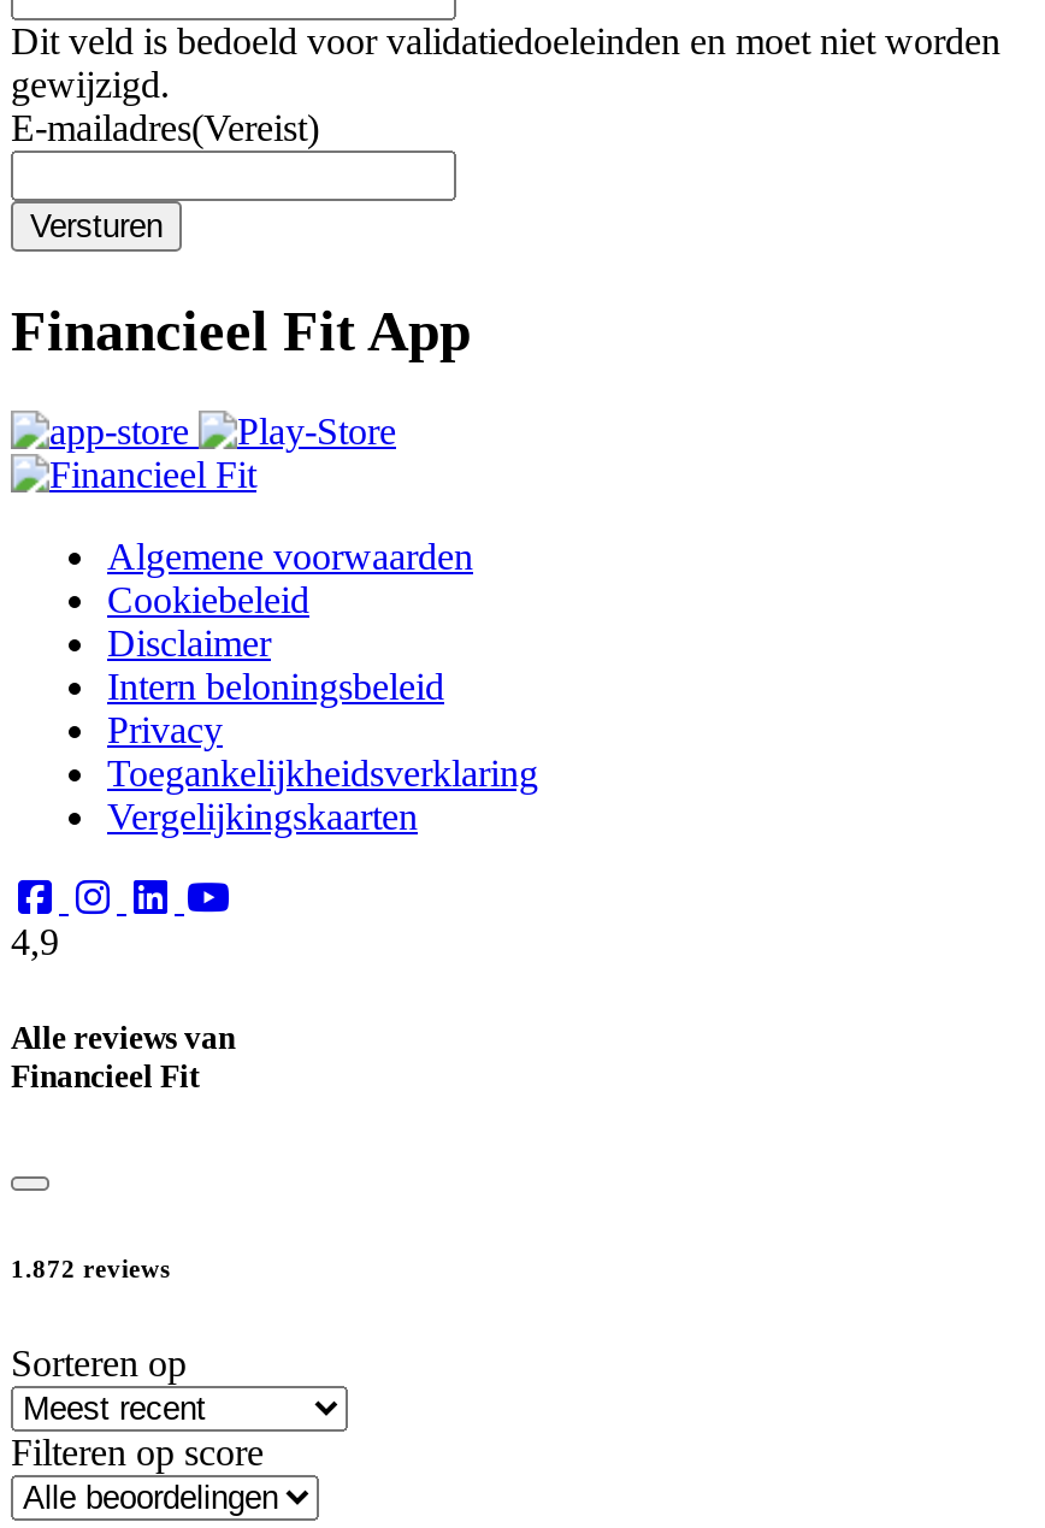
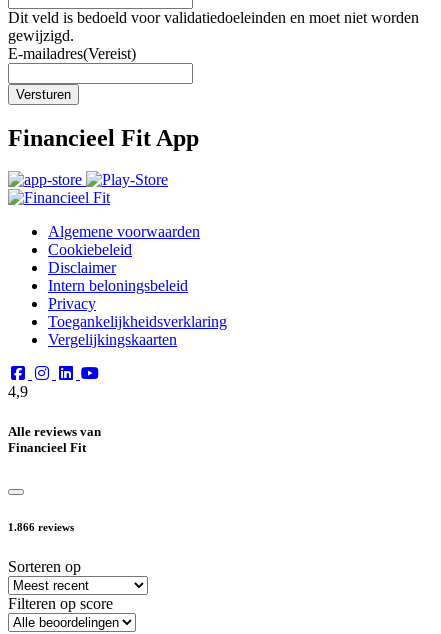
- 1.872 reviews
+ 1.866 reviews
